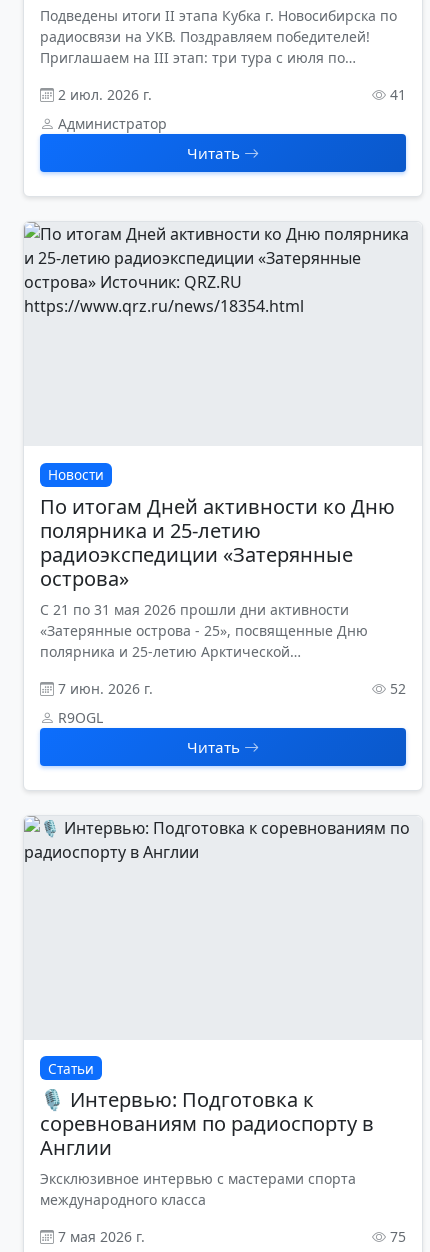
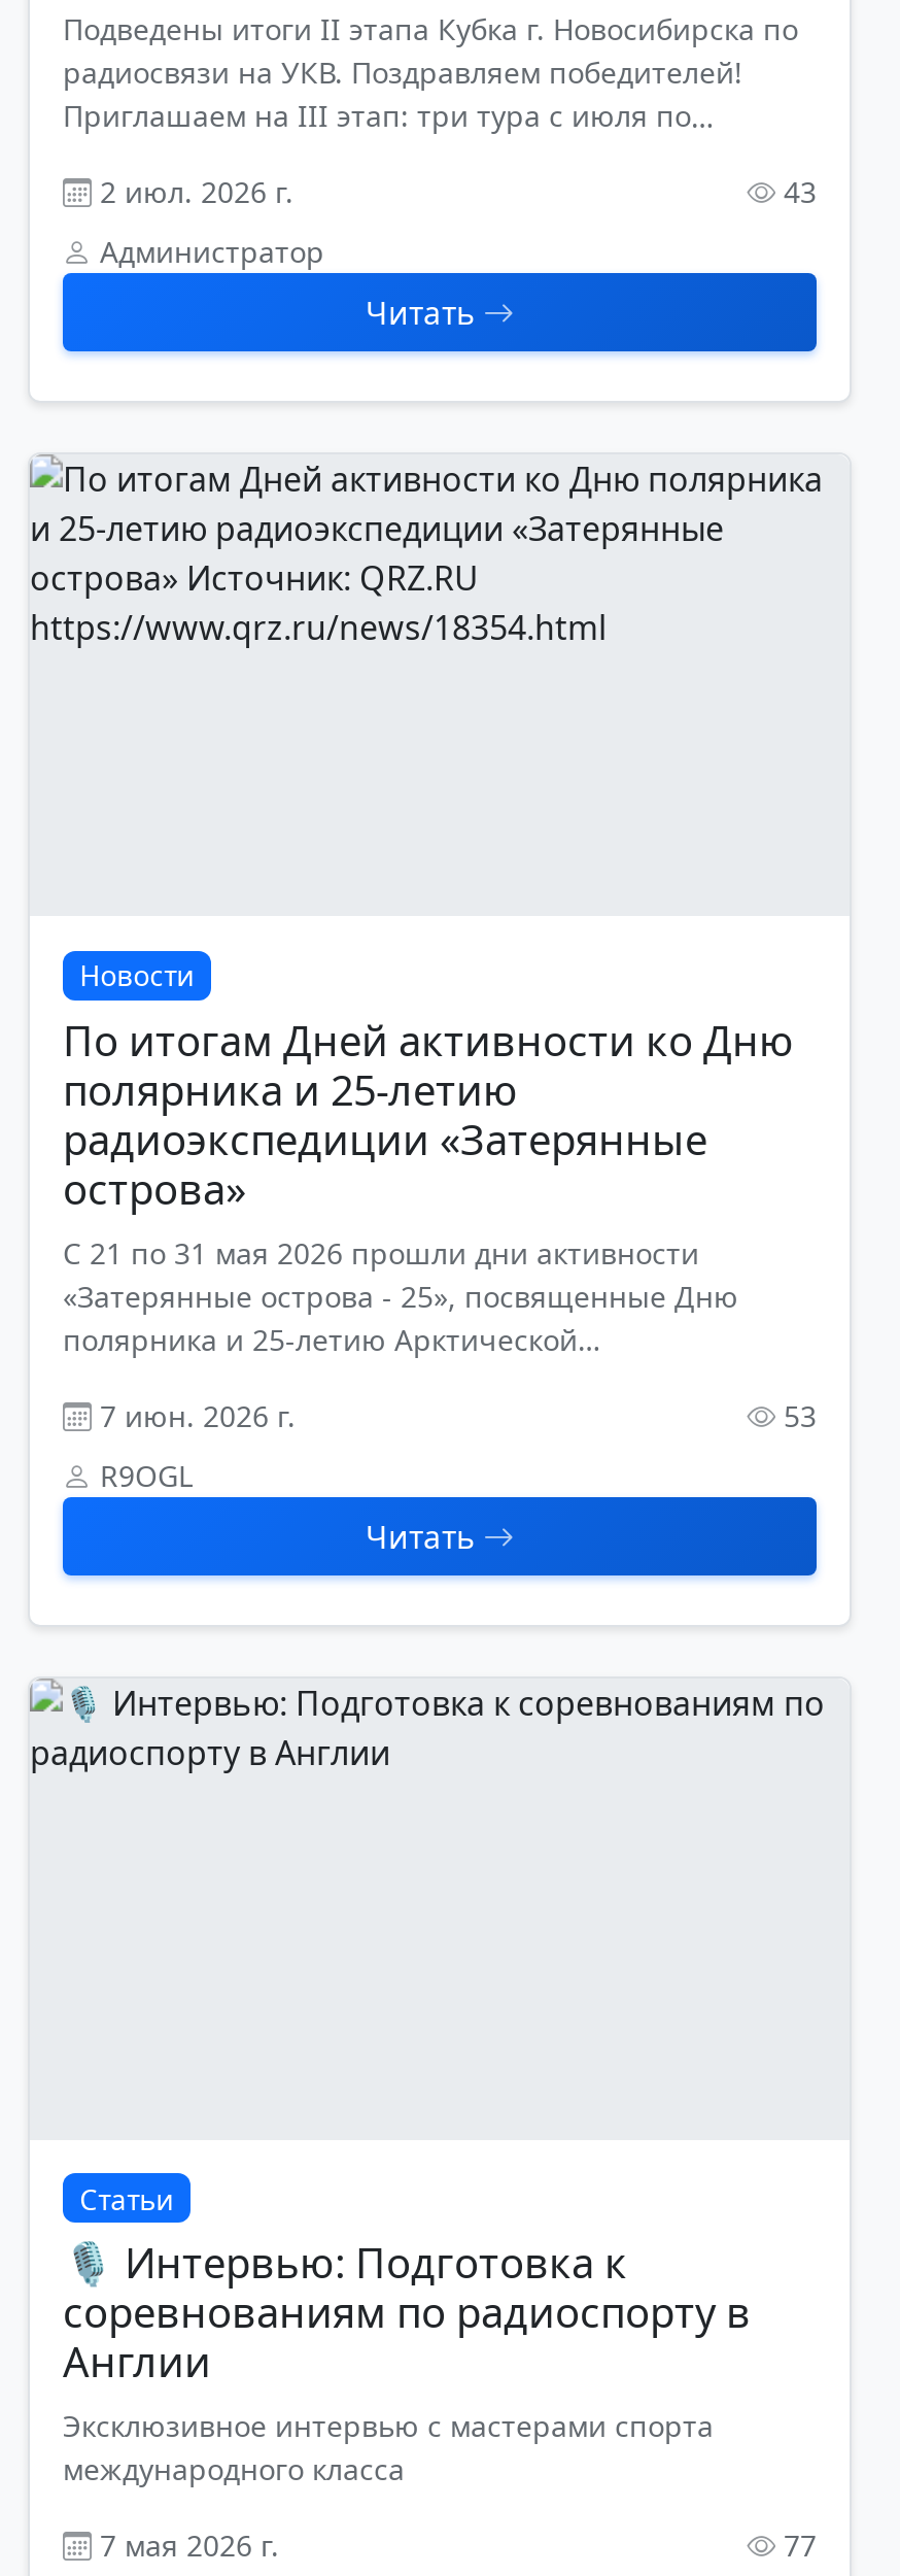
- 41
+ 43

- 52
+ 53

- 75
+ 77
